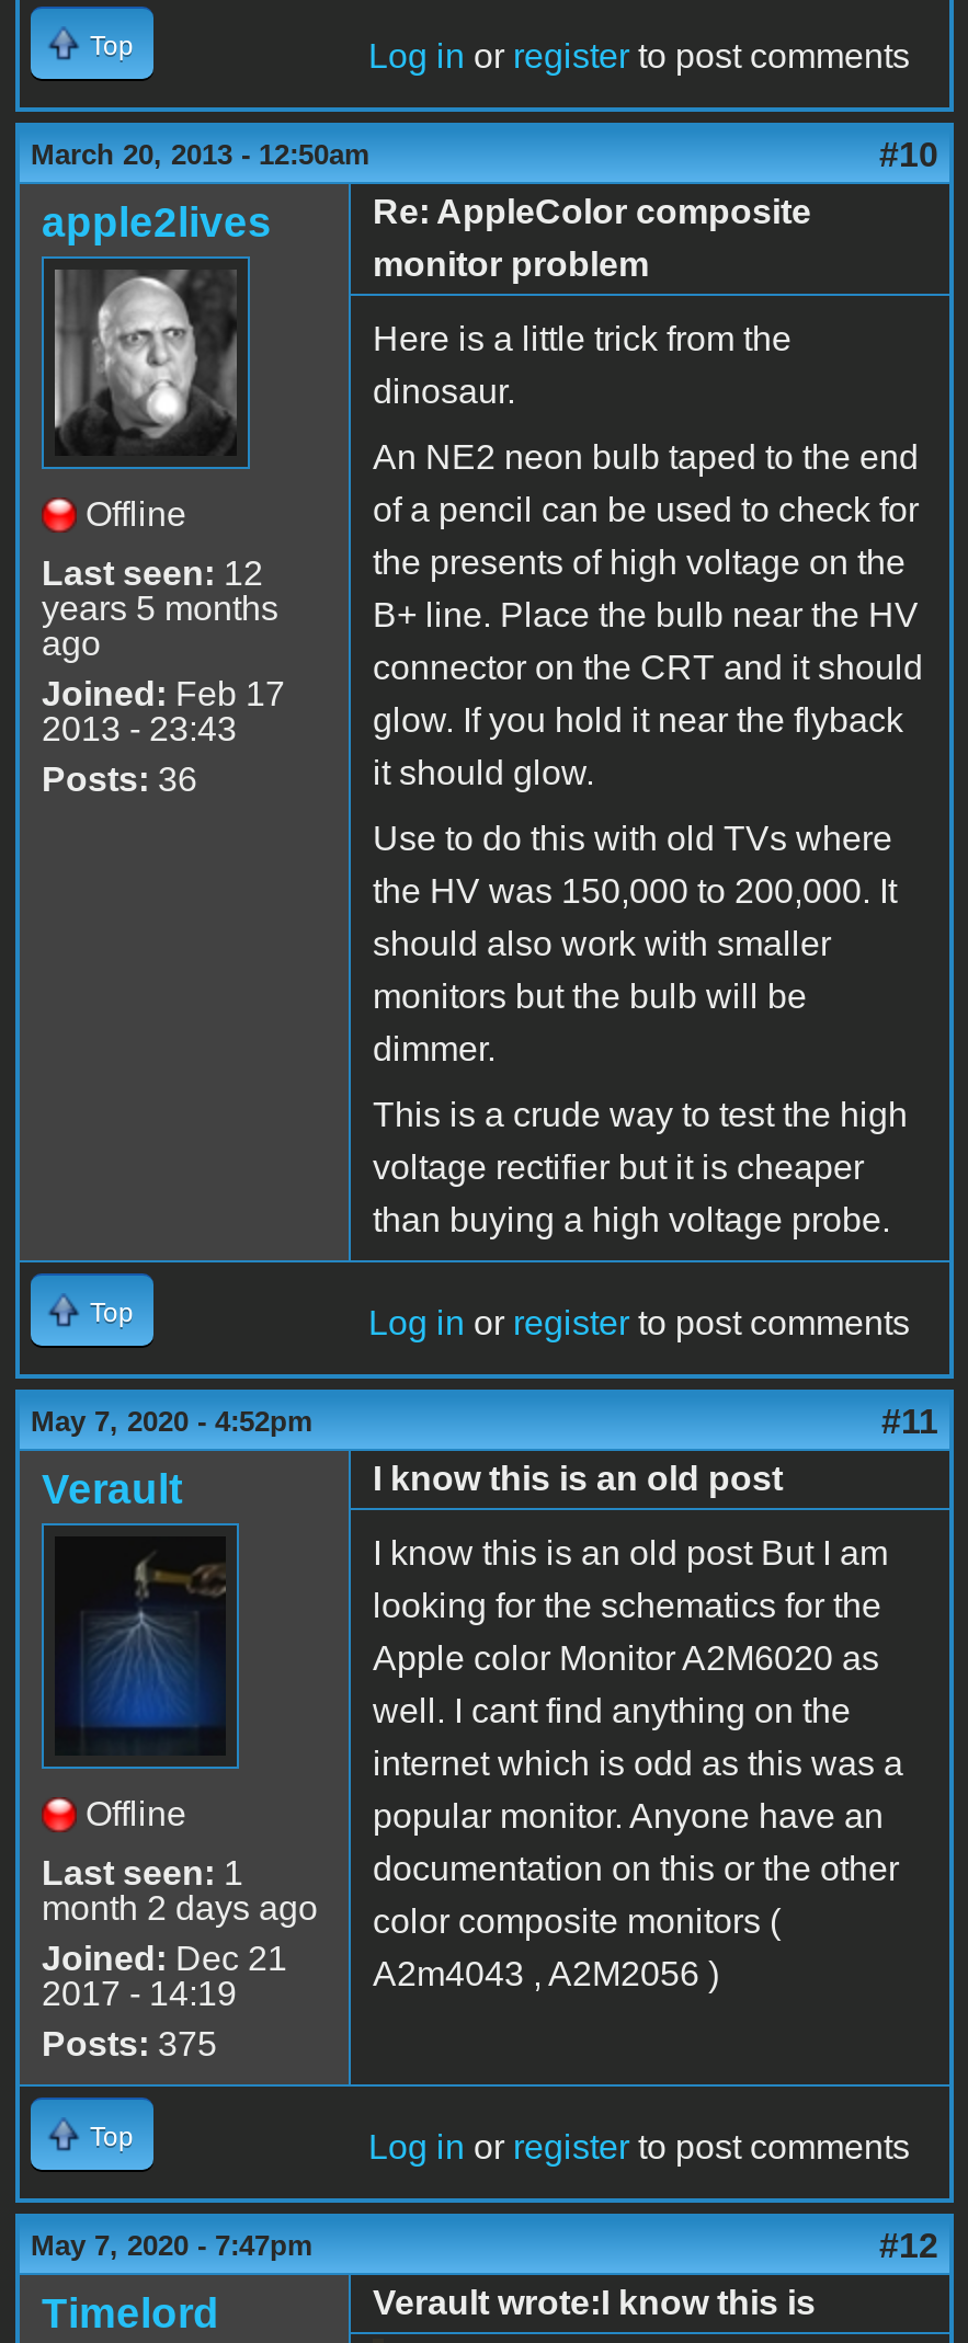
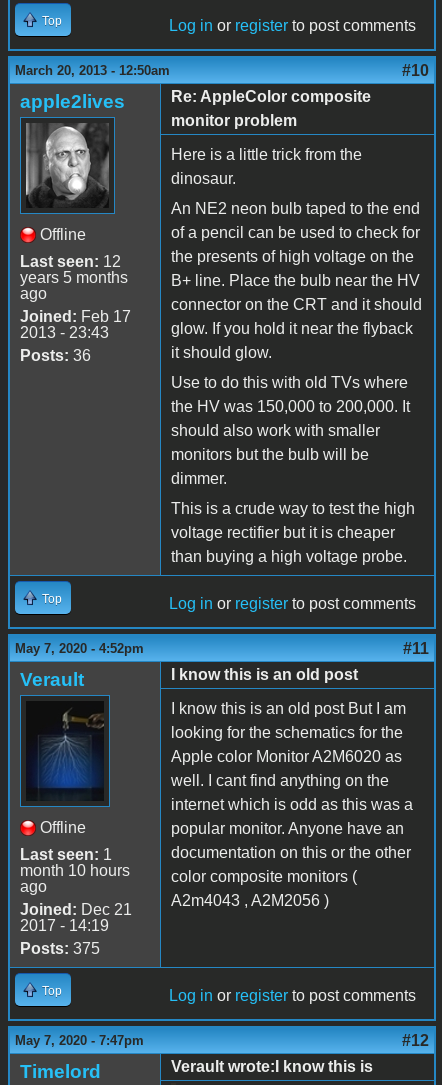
- month 2 days ago
+ month 10 hours
+ ago
